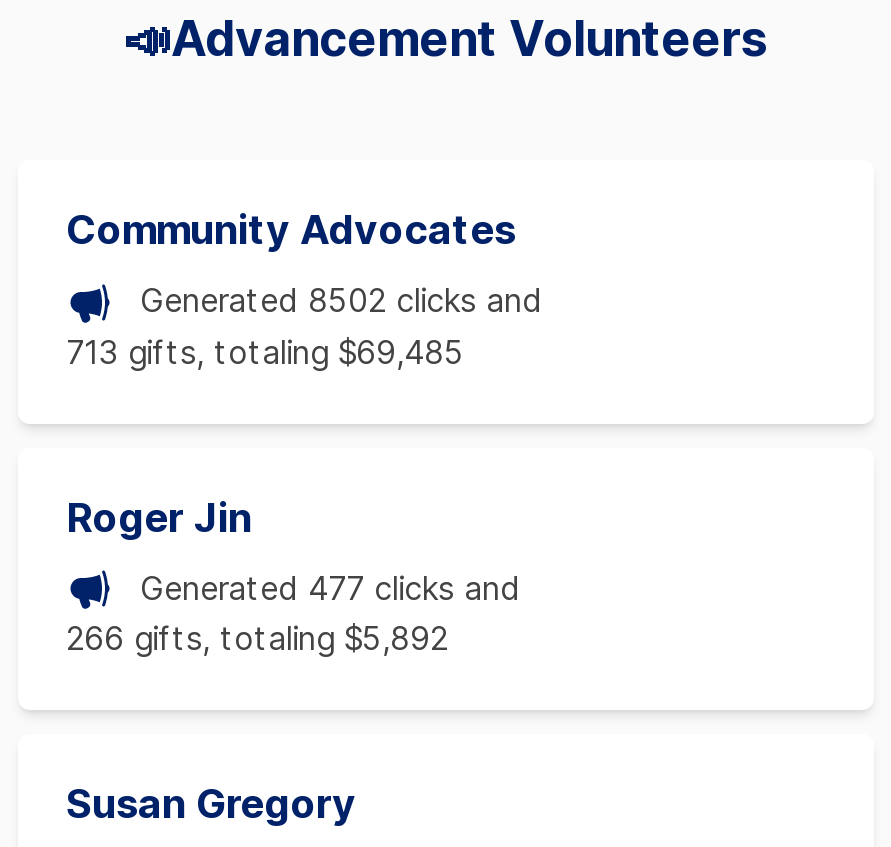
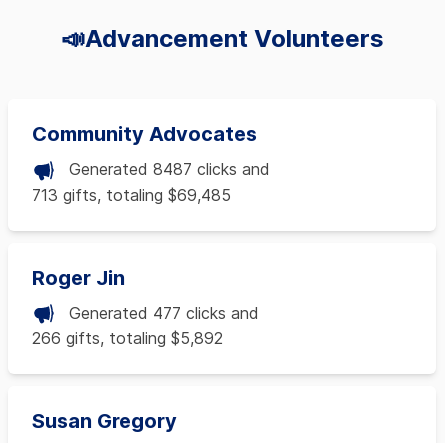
- Generated 8502 clicks and
+ Generated 8487 clicks and
